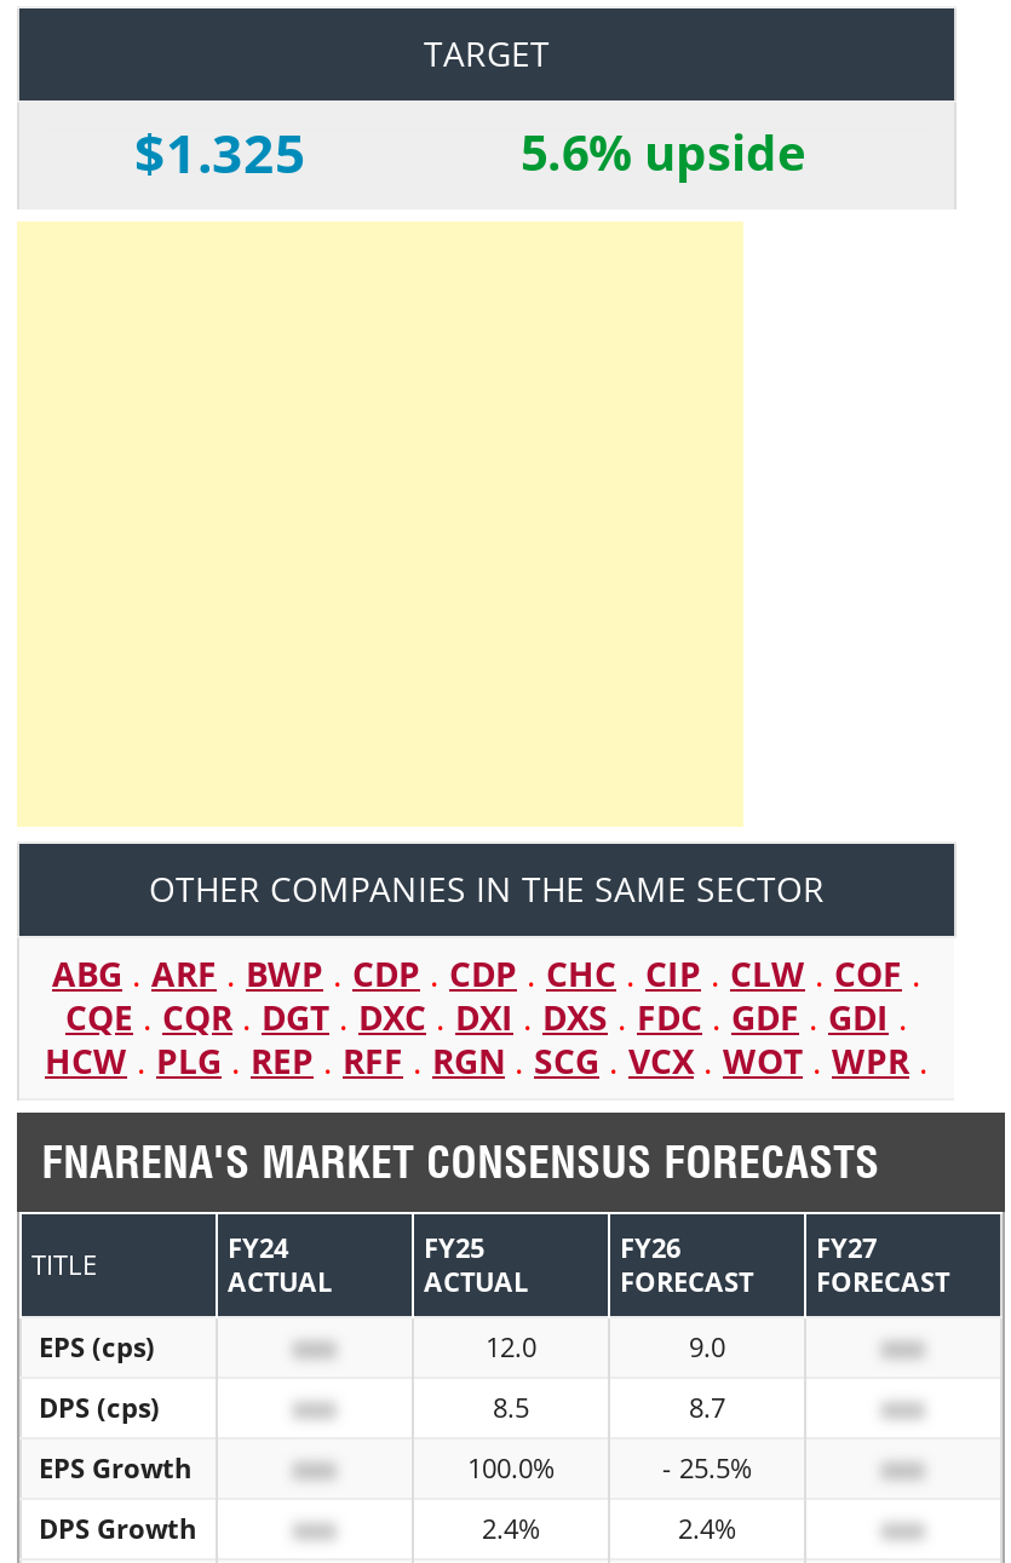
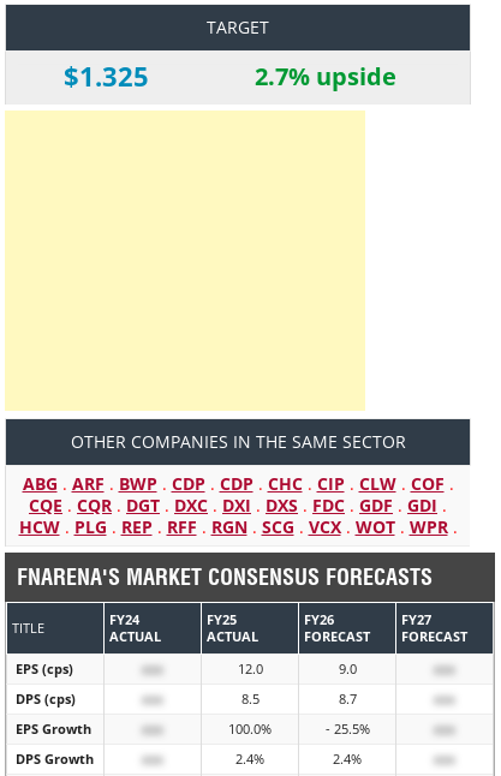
- 5.6% upside
+ 2.7% upside
